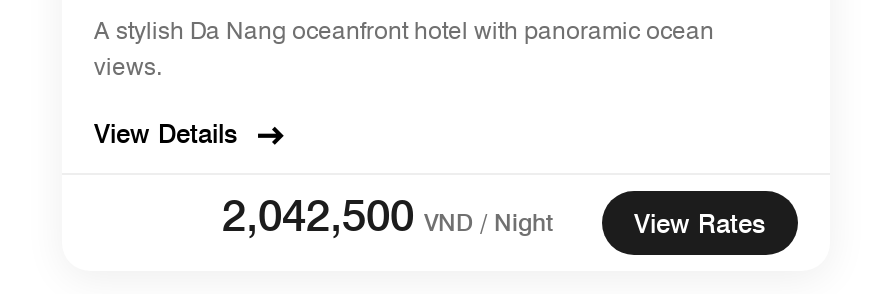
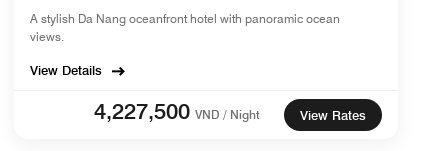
- 2,042,500 VND / Night
+ 4,227,500 VND / Night
